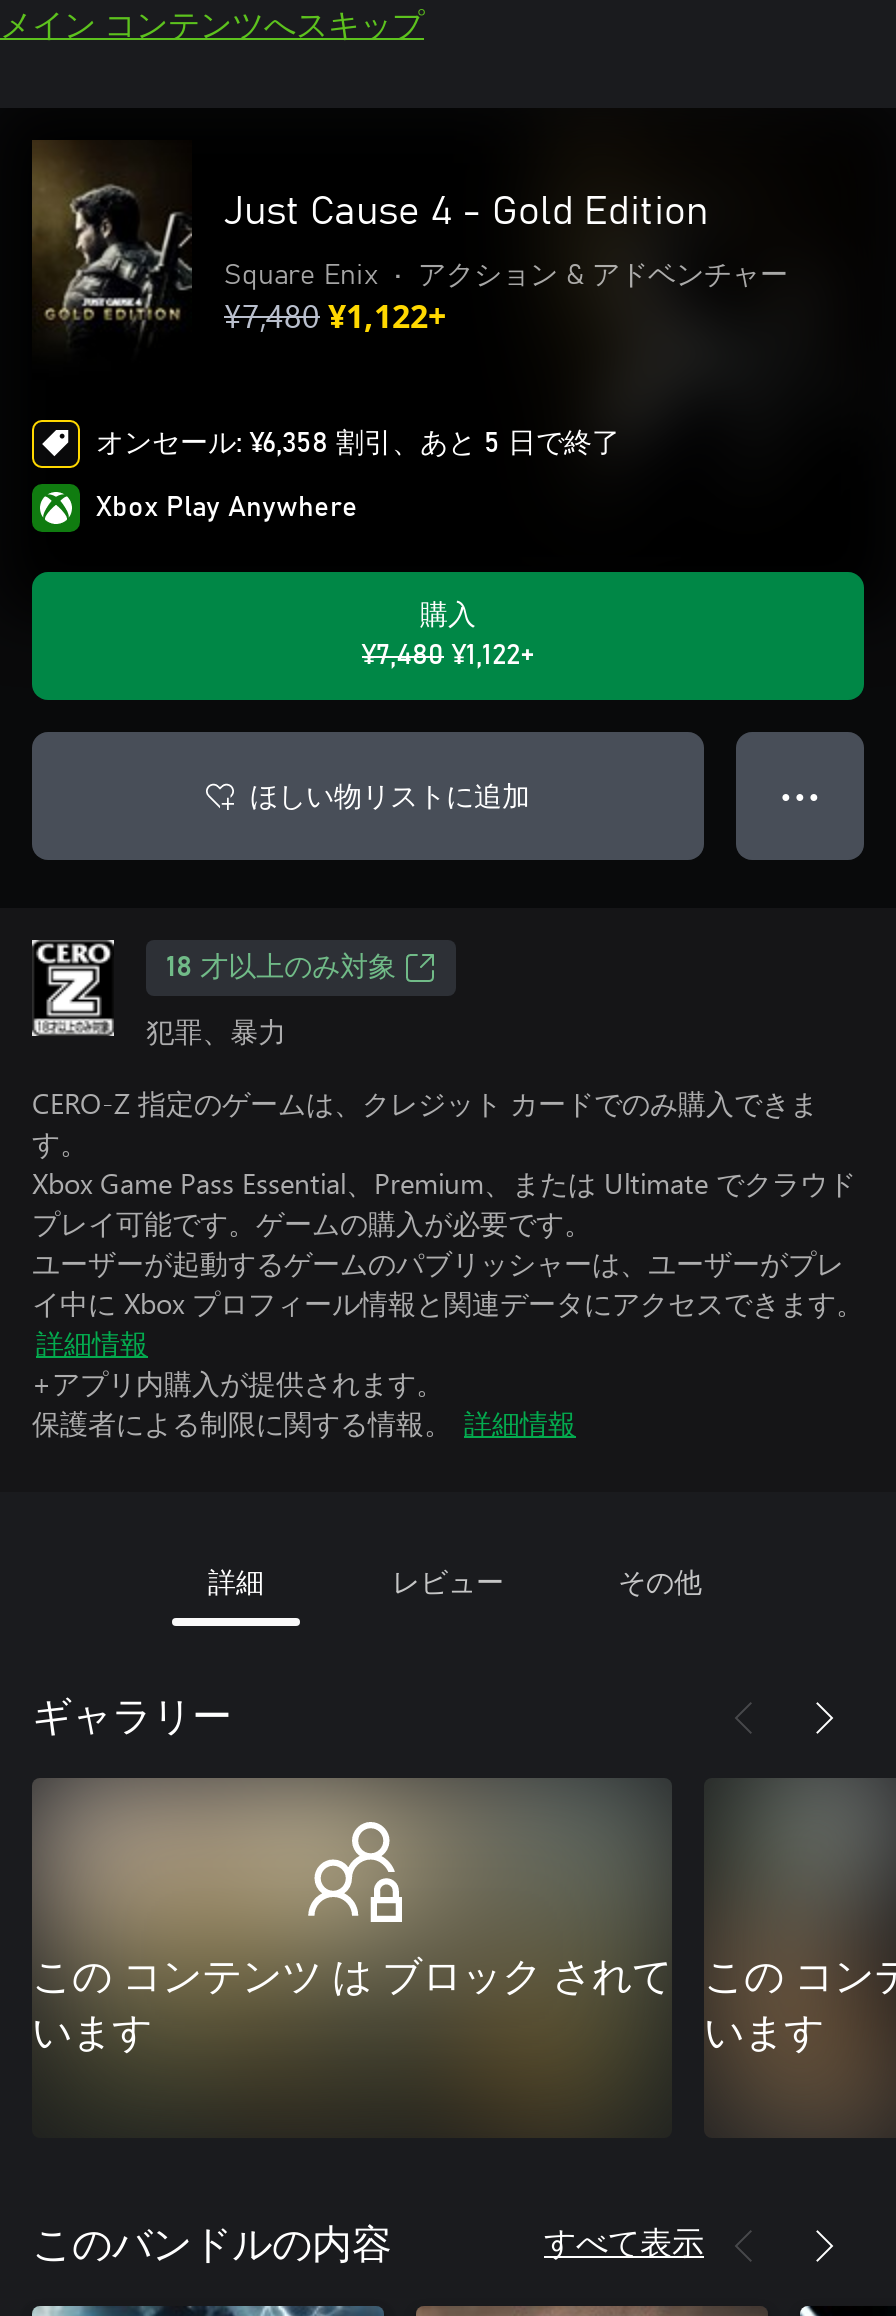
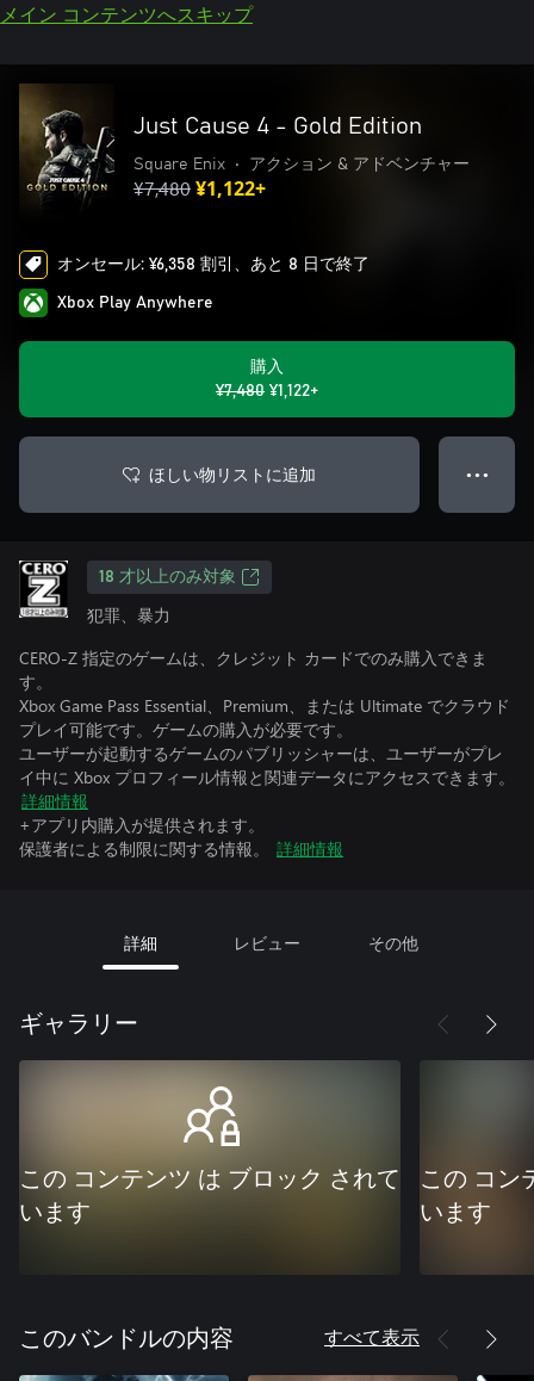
- オンセール: ¥6,358 割引、あと 5 日で終了
+ オンセール: ¥6,358 割引、あと 8 日で終了
